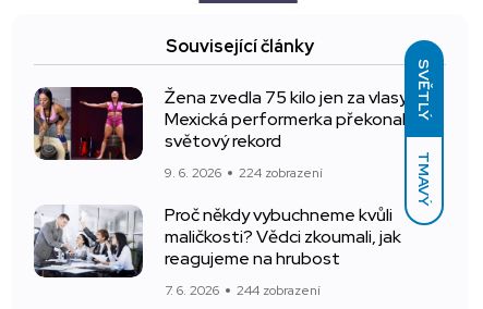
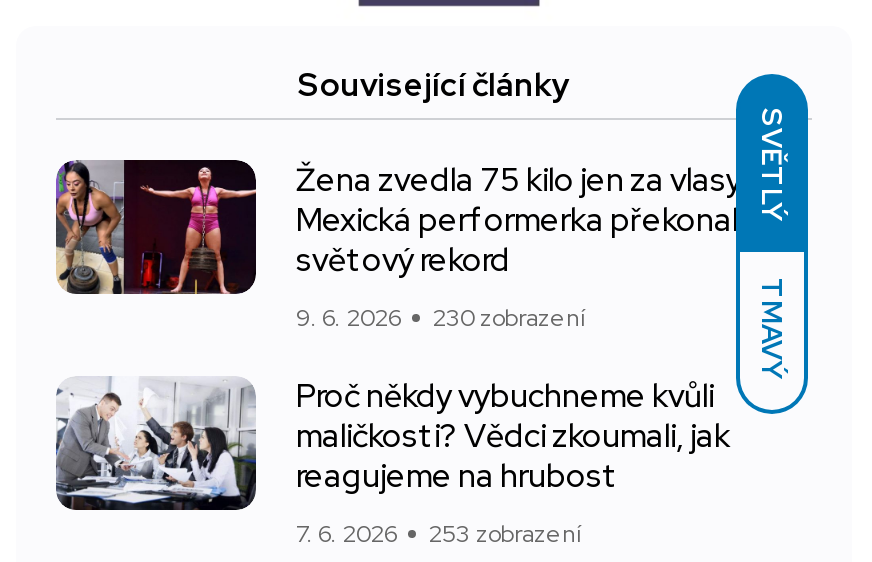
- 9. 6. 2026 224 zobrazení
+ 9. 6. 2026 230 zobrazení

- 7. 6. 2026 244 zobrazení
+ 7. 6. 2026 253 zobrazení
